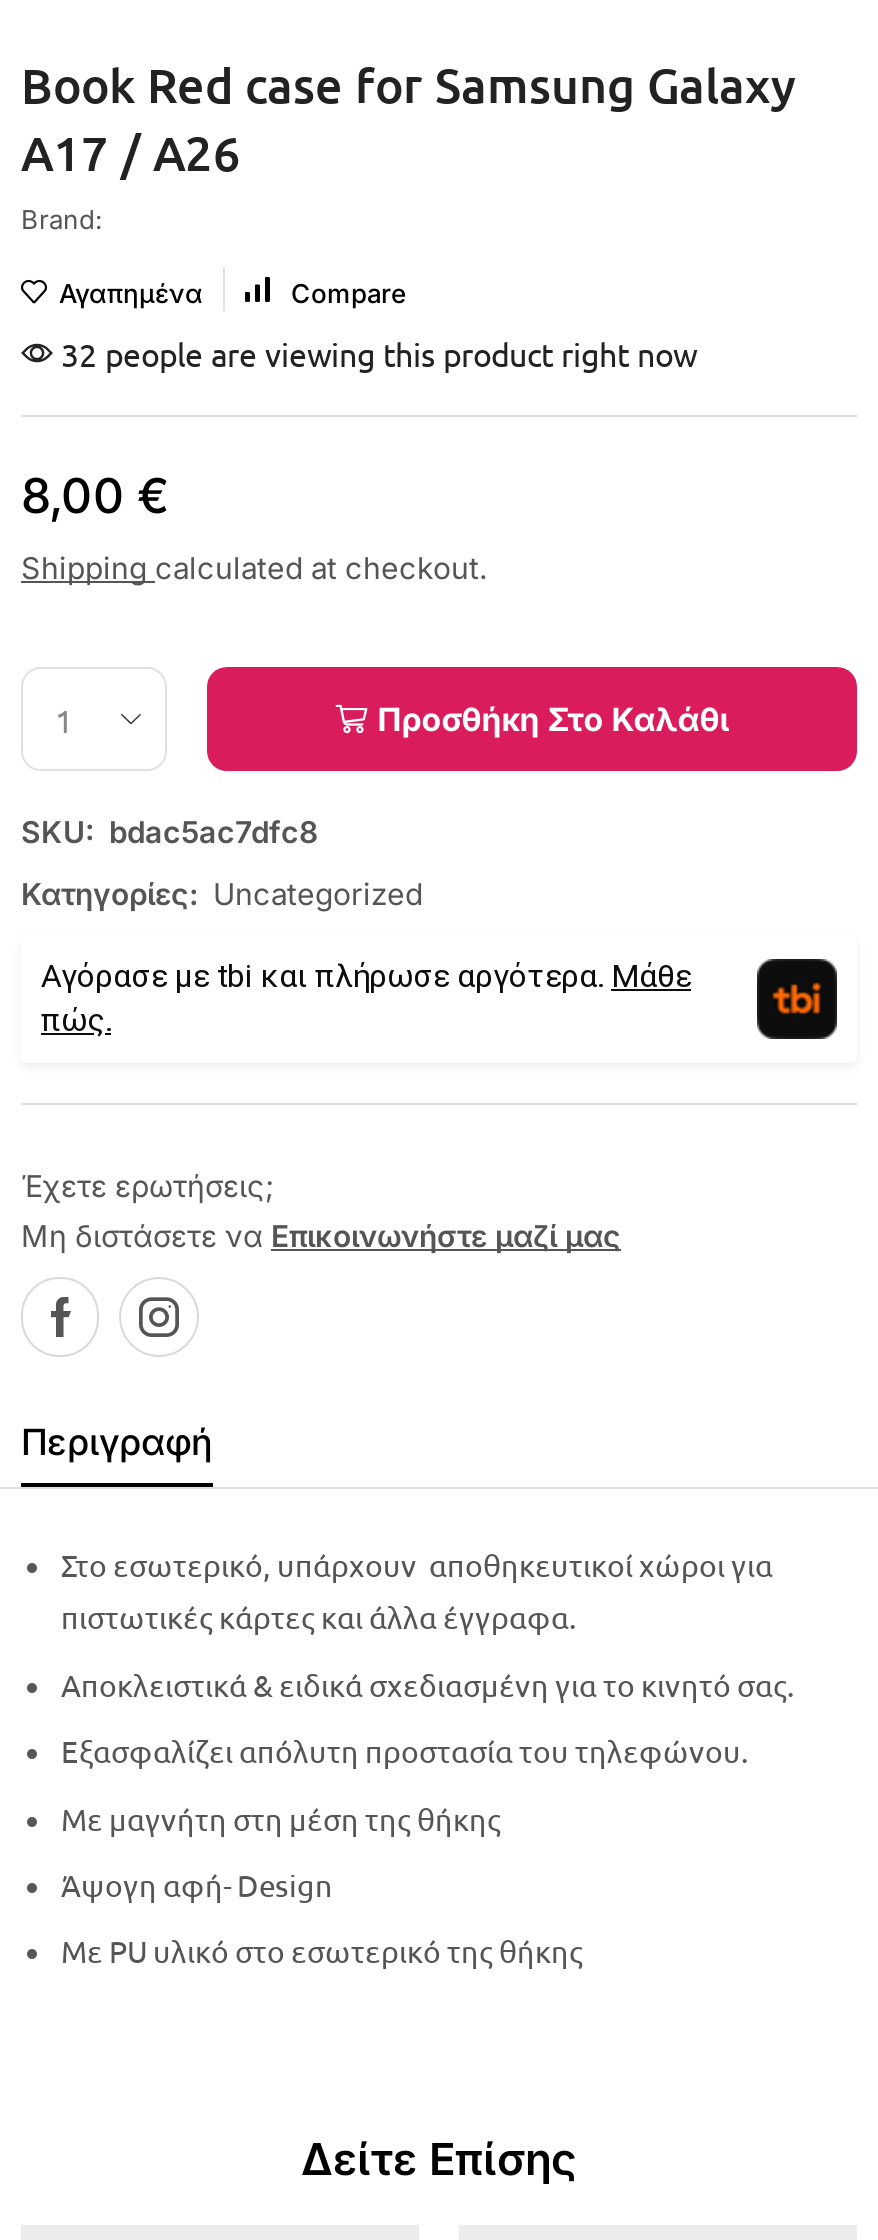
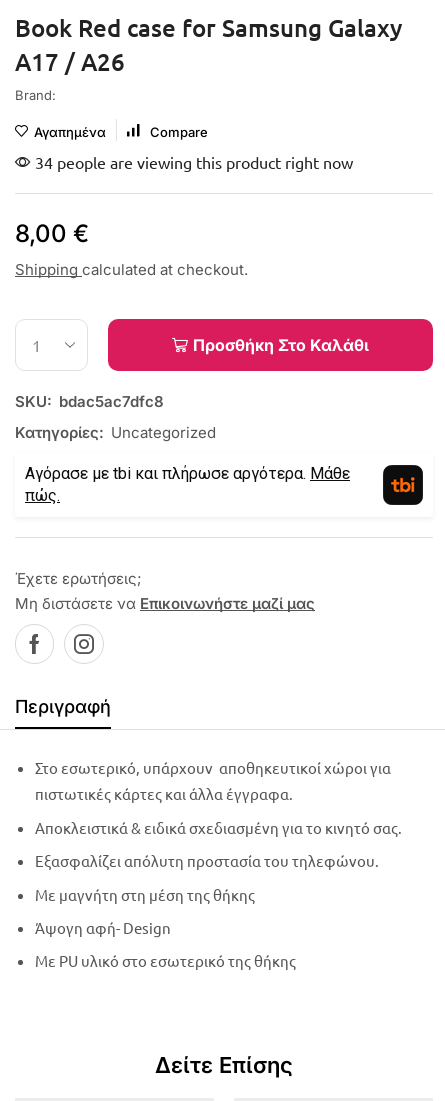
- 32 people are viewing this product right now
+ 34 people are viewing this product right now
